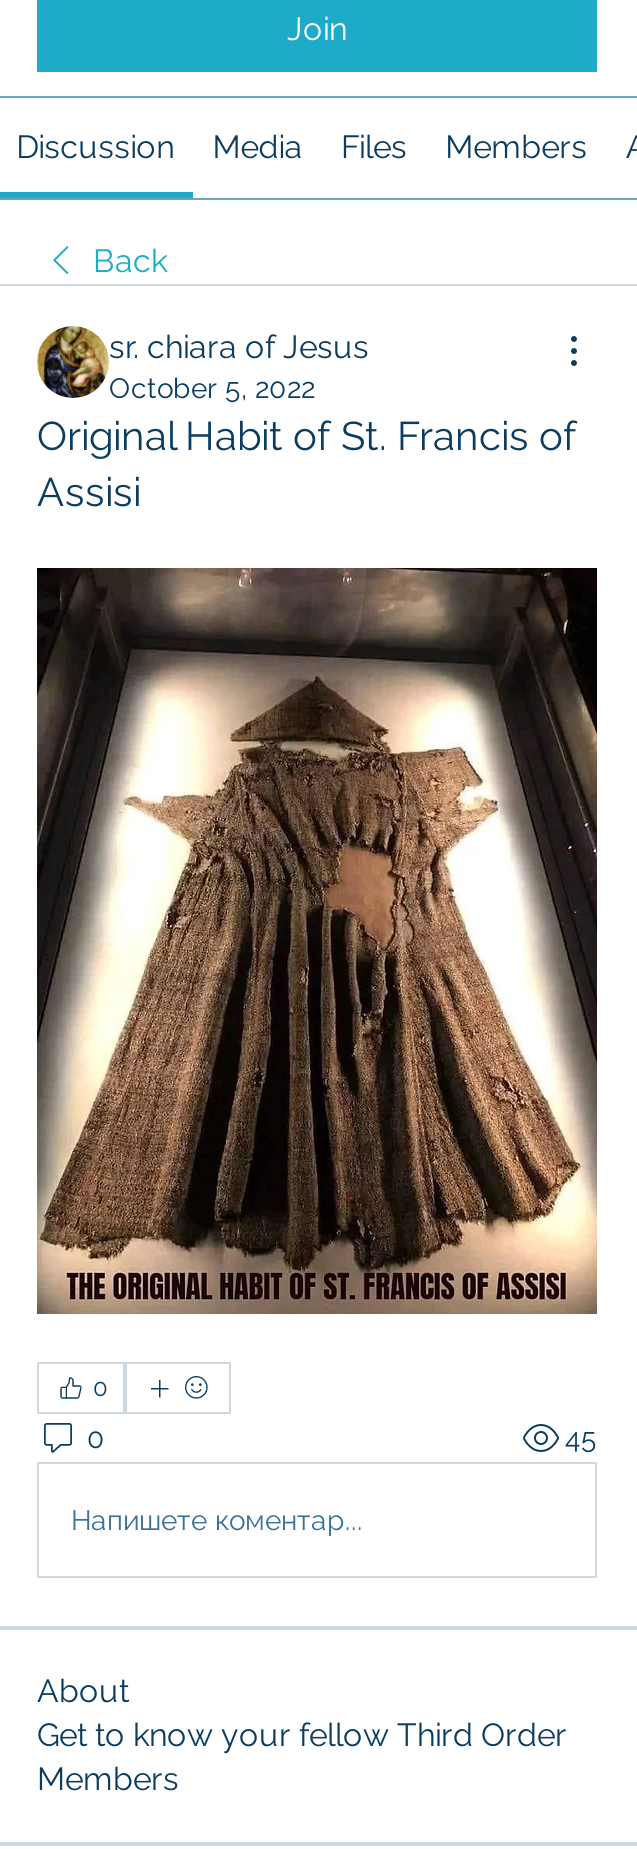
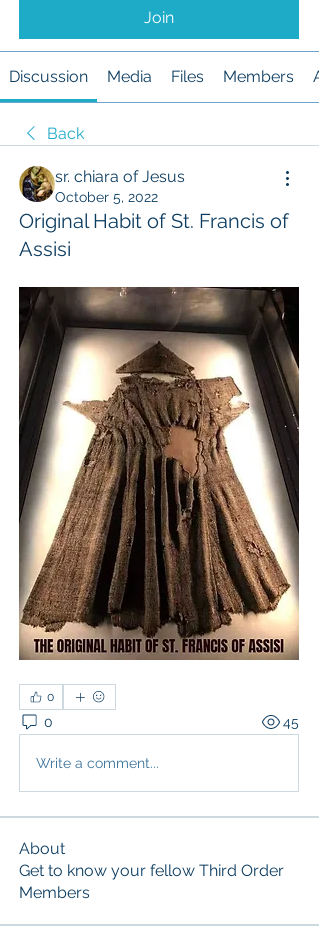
- Напишете коментар...
+ Write a comment...
